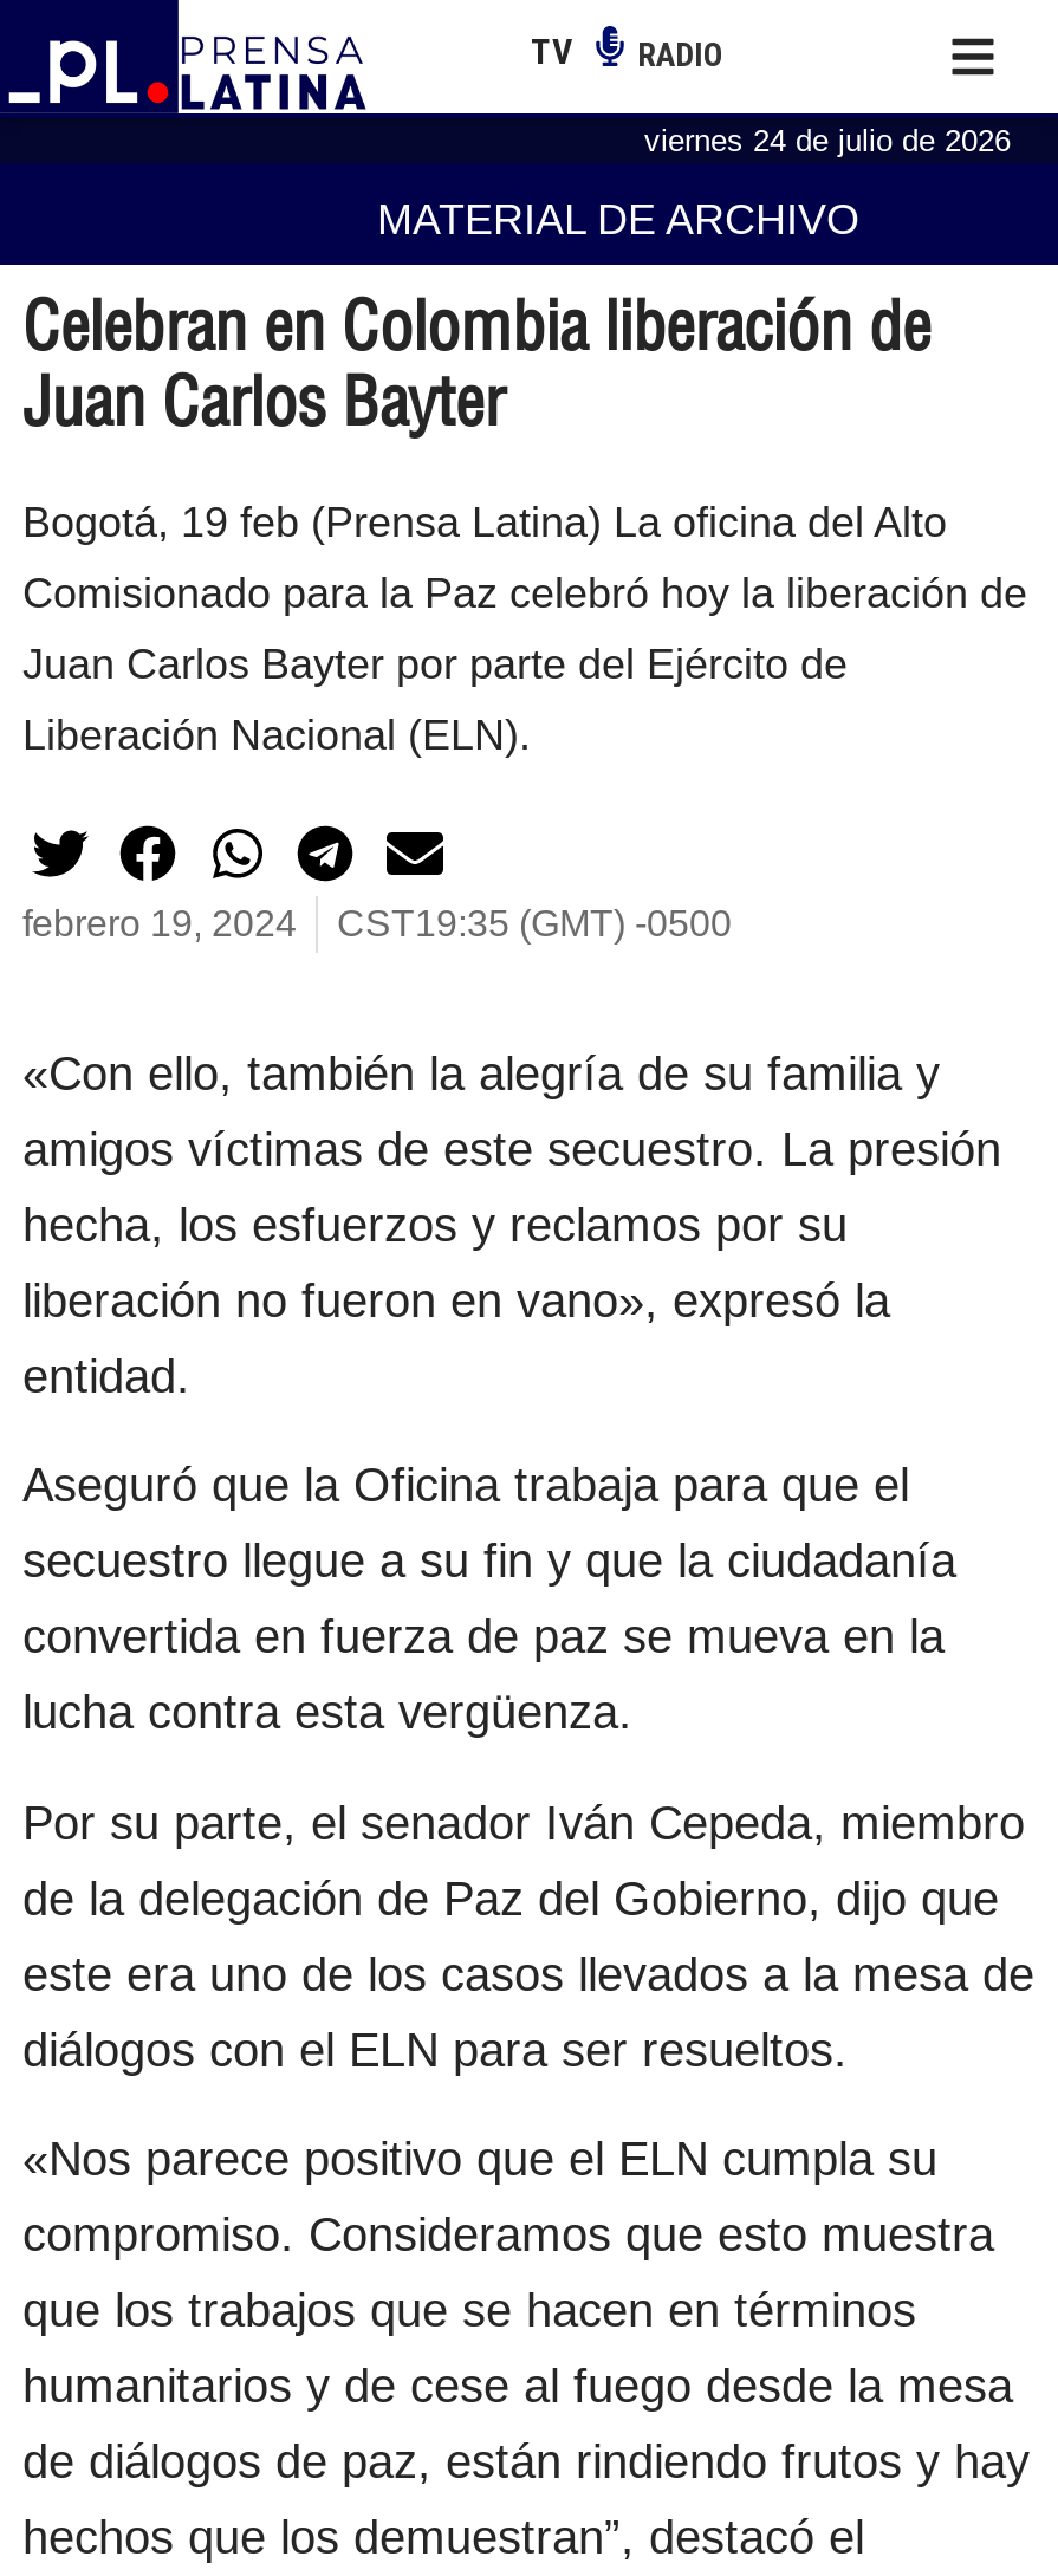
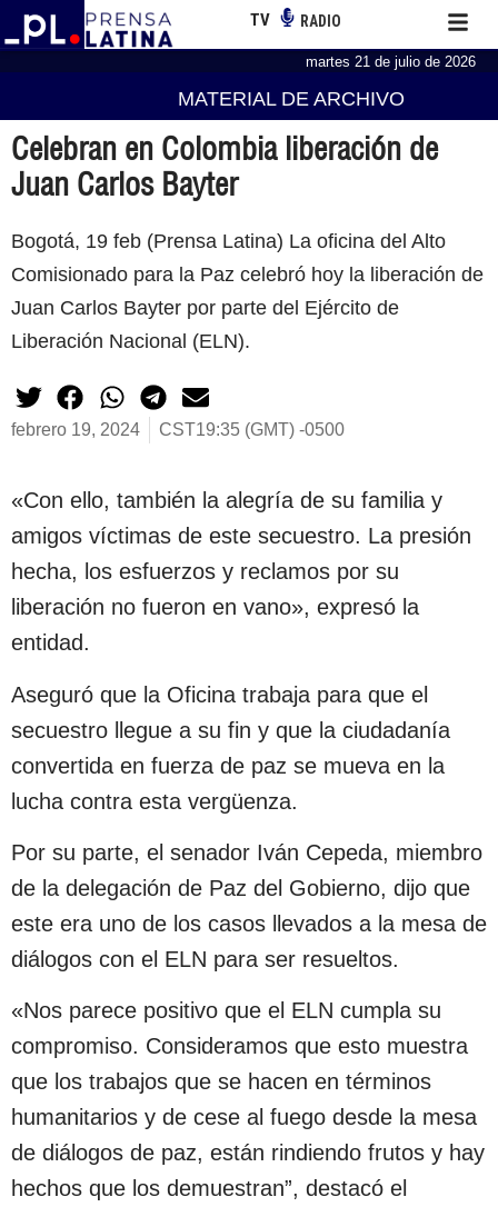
- viernes 24 de julio de 2026
+ martes 21 de julio de 2026
